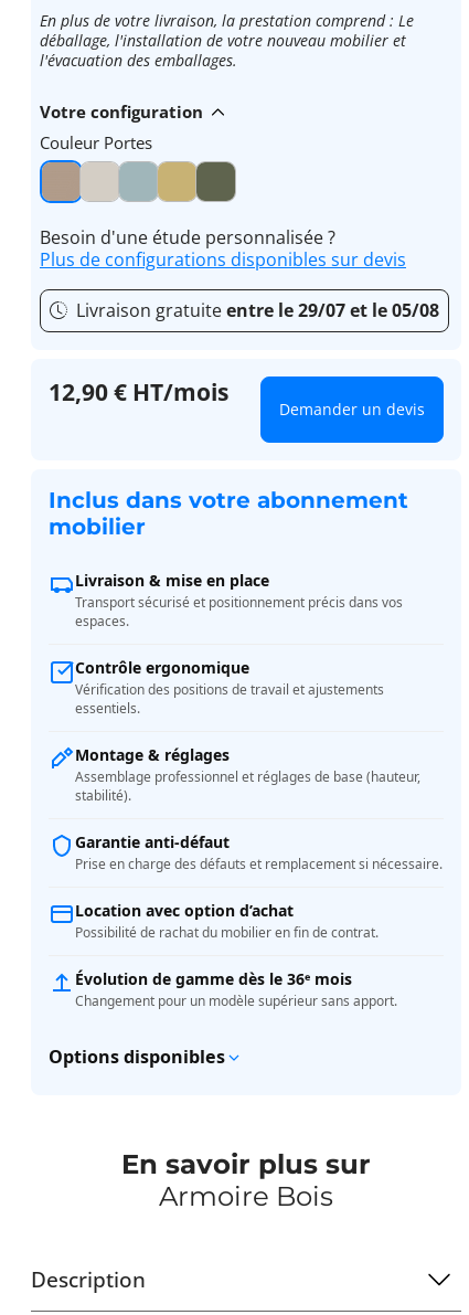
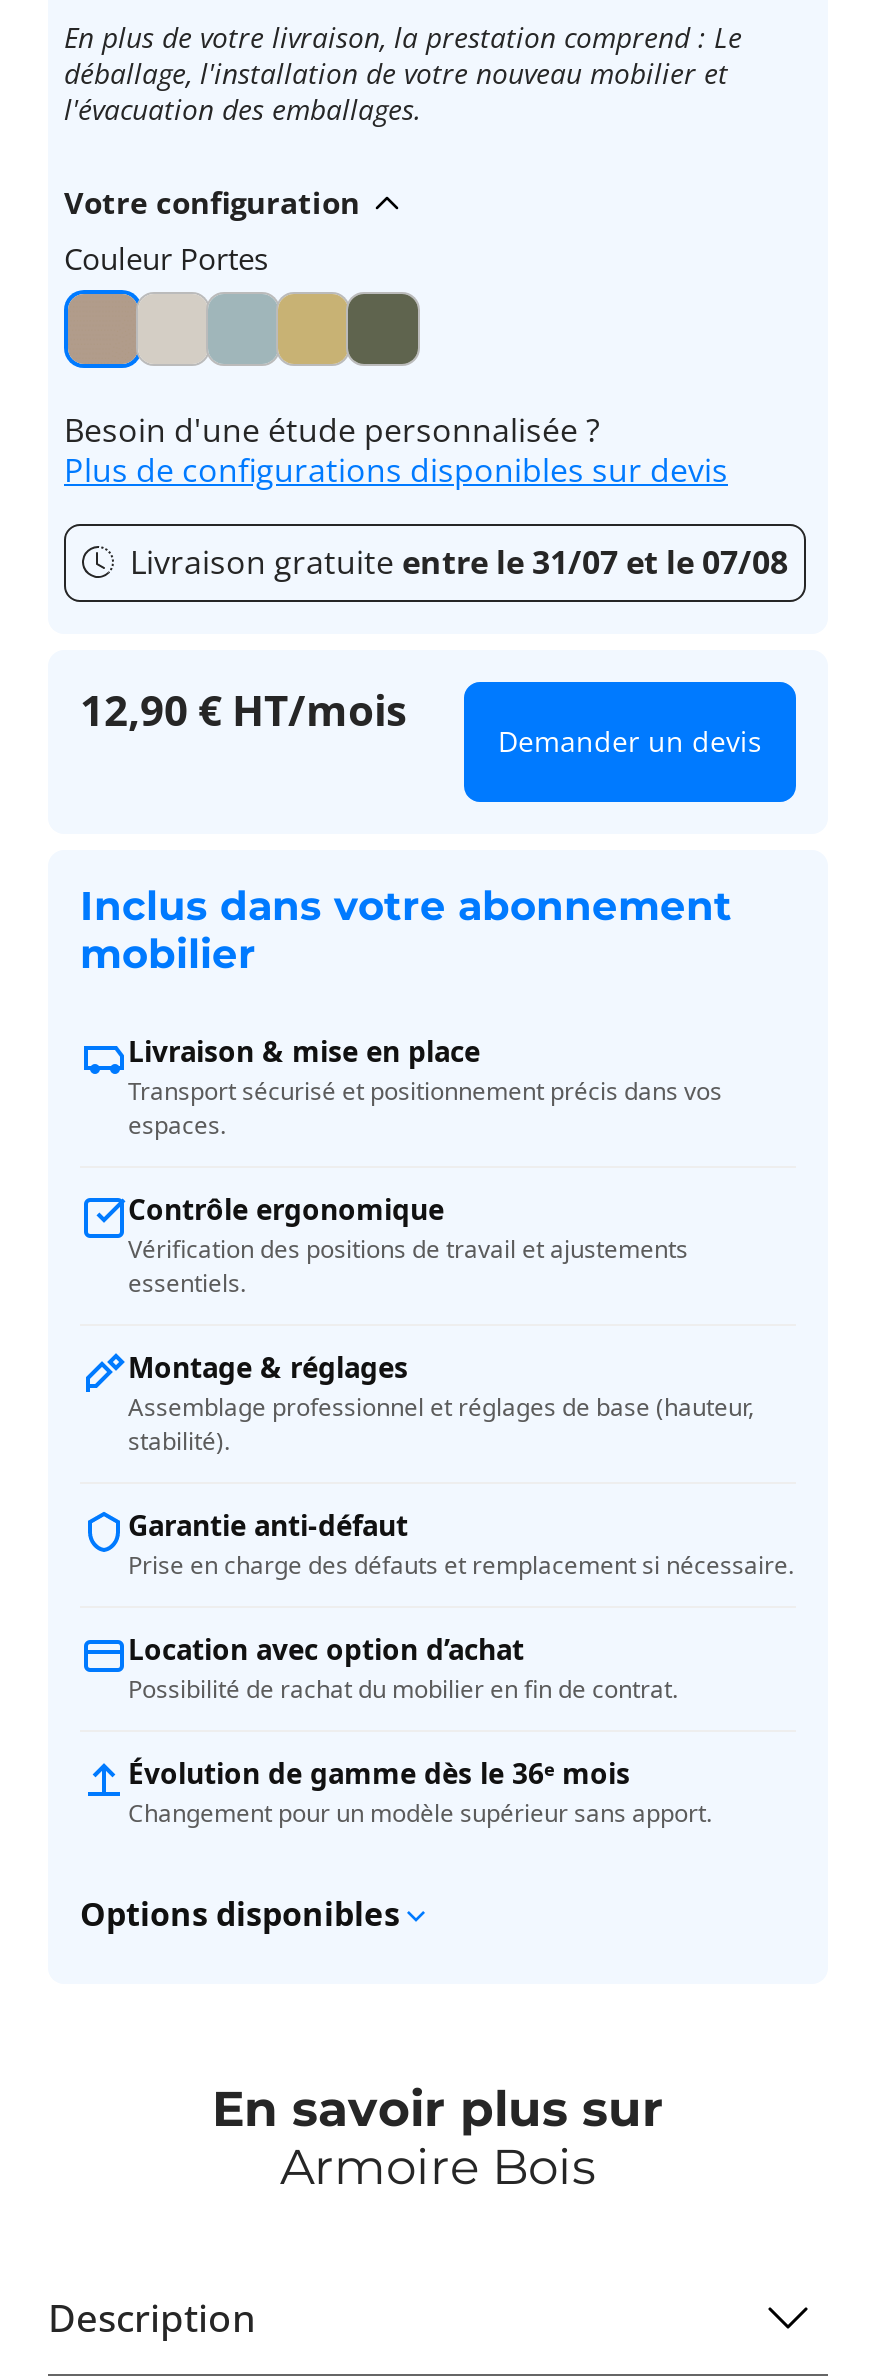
- Livraison gratuite entre le 29/07 et le 05/08
+ Livraison gratuite entre le 31/07 et le 07/08
